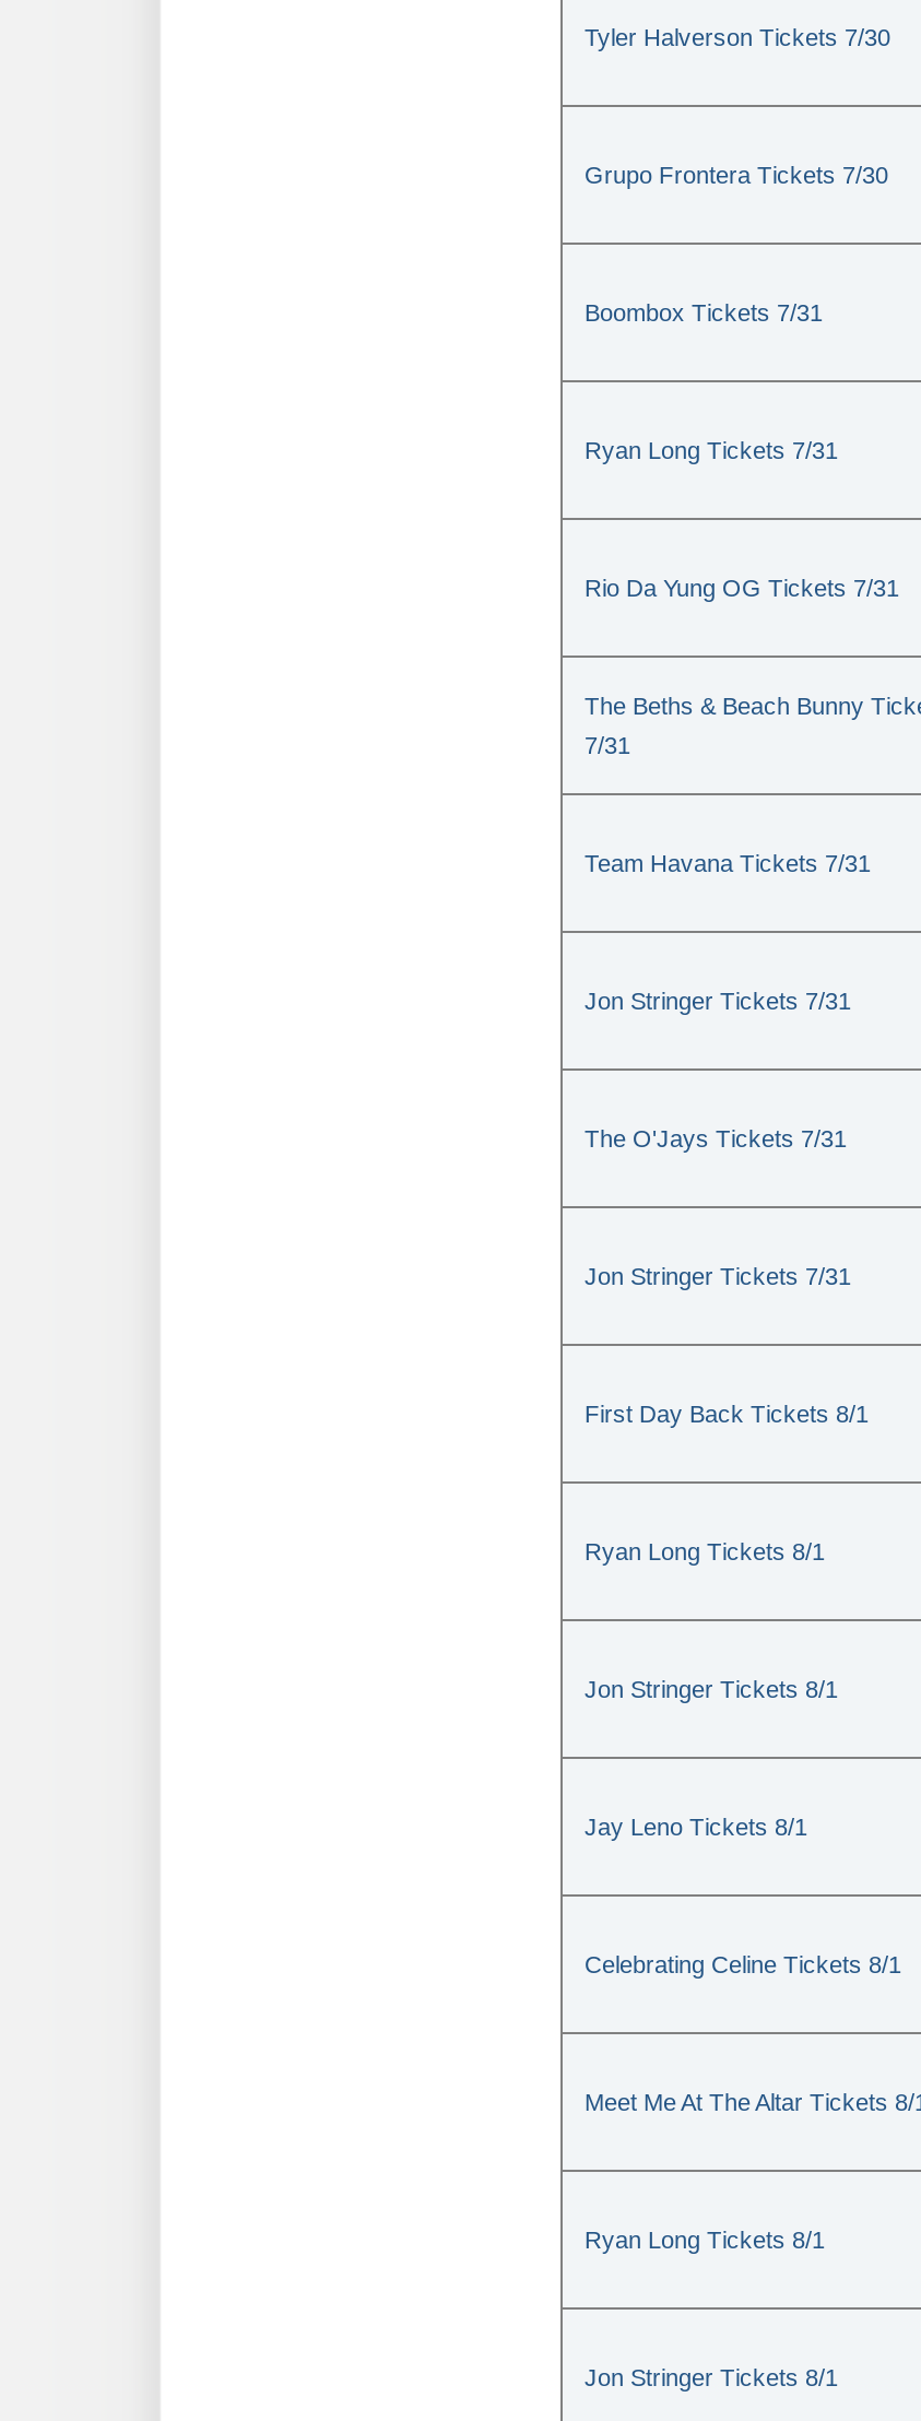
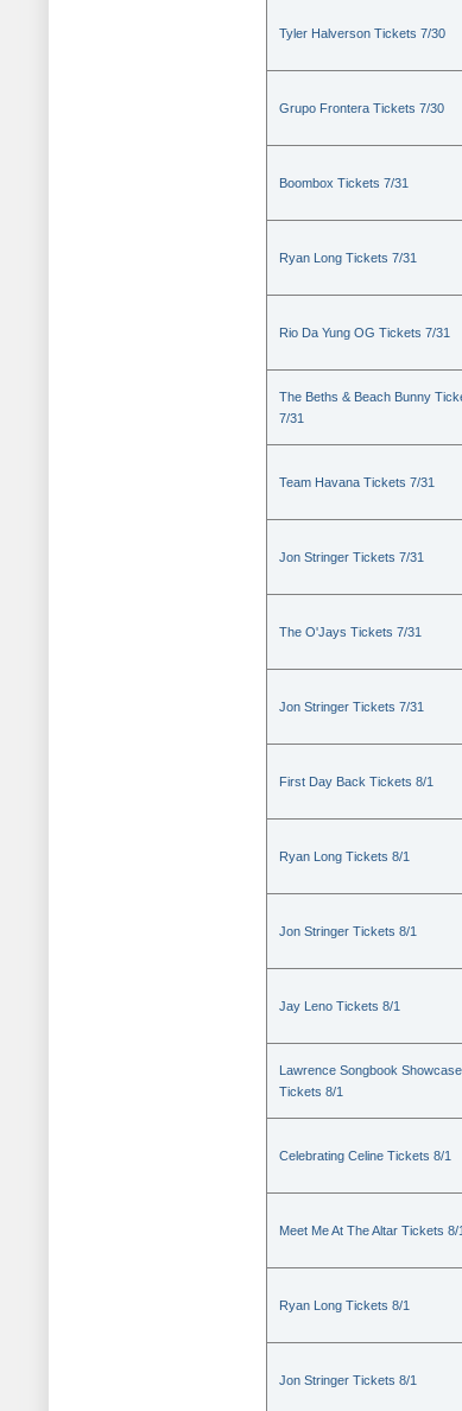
+ Lawrence Songbook Showcase
+ Tickets 8/1
